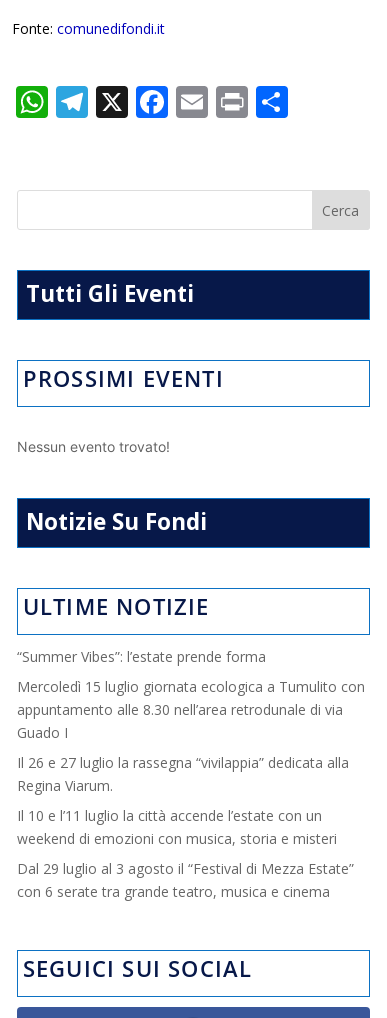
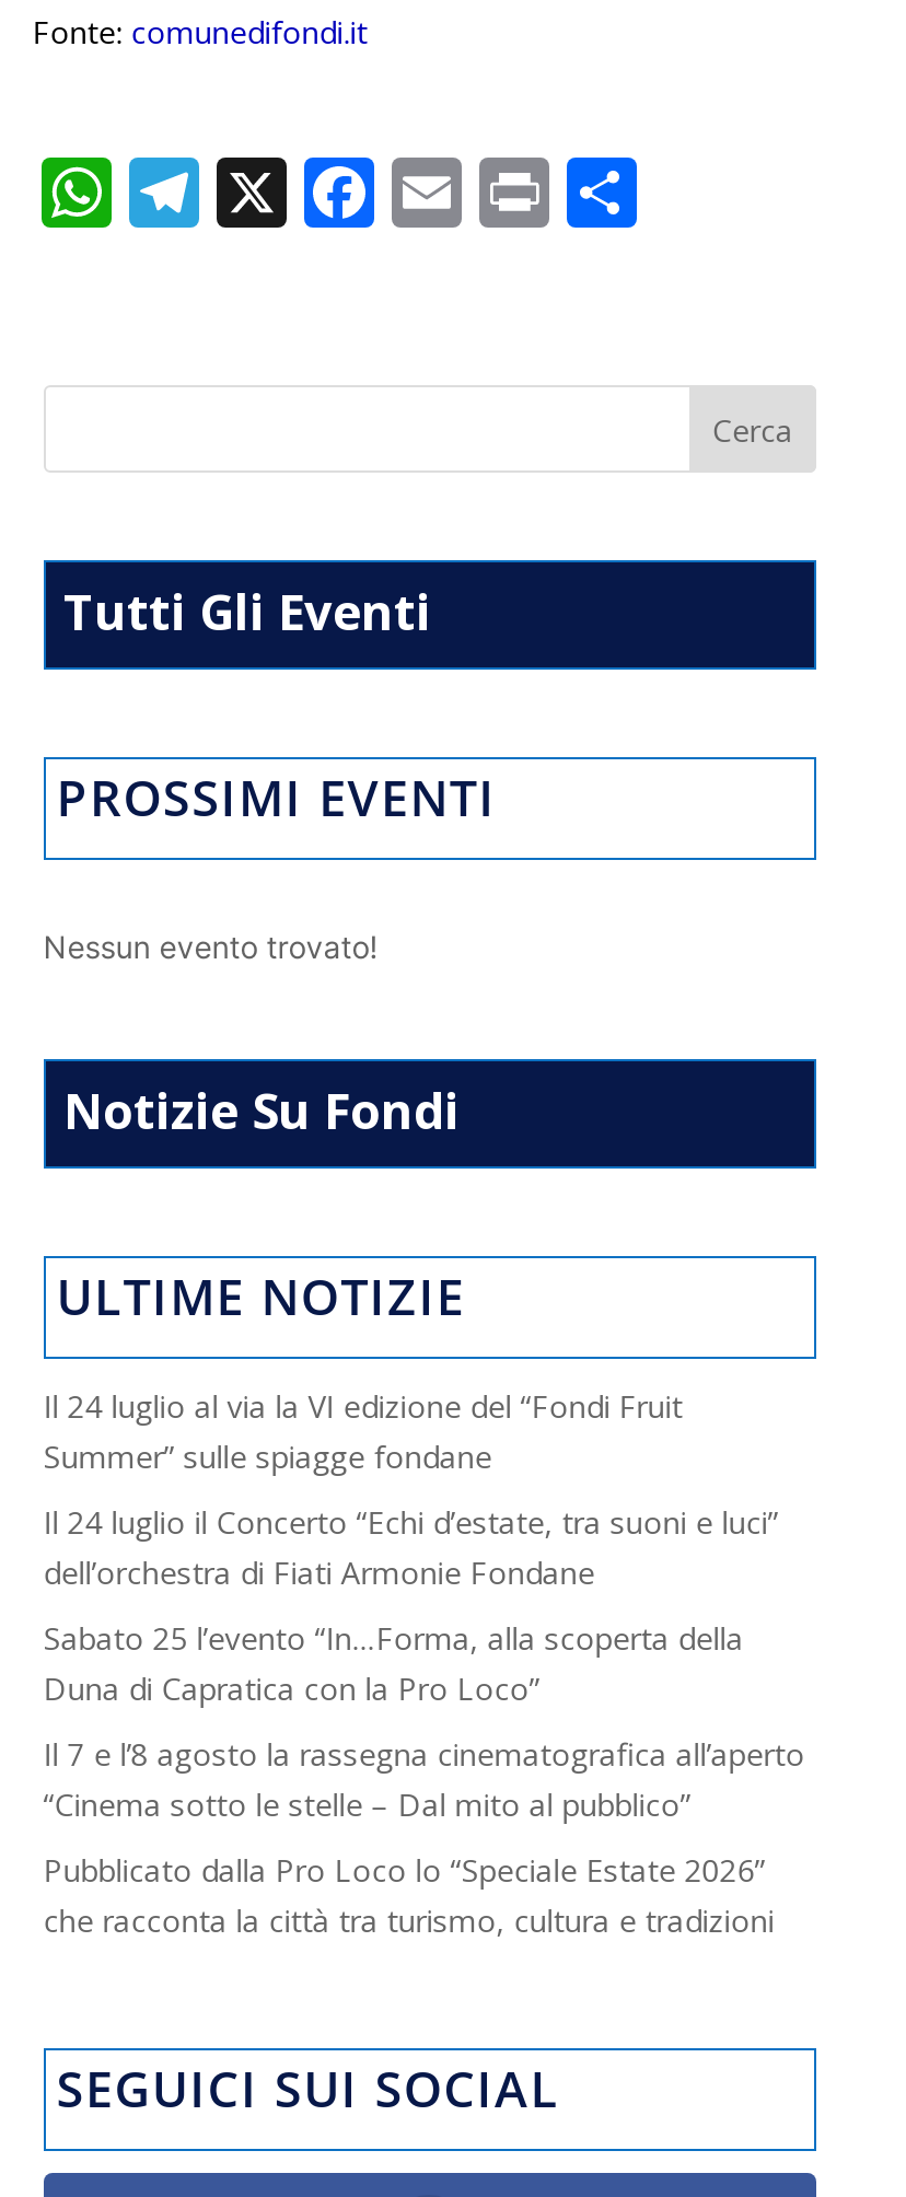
- “Summer Vibes”: l’estate prende forma
+ Il 24 luglio al via la VI edizione del “Fondi Fruit
+ Summer” sulle spiagge fondane

- Mercoledì 15 luglio giornata ecologica a Tumulito con
- appuntamento alle 8.30 nell’area retrodunale di via
- Guado I
+ Il 24 luglio il Concerto “Echi d’estate, tra suoni e luci”
+ dell’orchestra di Fiati Armonie Fondane

- Il 26 e 27 luglio la rassegna “vivilappia” dedicata alla
- Regina Viarum.
+ Sabato 25 l’evento “In…Forma, alla scoperta della
+ Duna di Capratica con la Pro Loco”

- Il 10 e l’11 luglio la città accende l’estate con un
- weekend di emozioni con musica, storia e misteri
+ Il 7 e l’8 agosto la rassegna cinematografica all’aperto
+ “Cinema sotto le stelle – Dal mito al pubblico”

- Dal 29 luglio al 3 agosto il “Festival di Mezza Estate”
- con 6 serate tra grande teatro, musica e cinema
+ Pubblicato dalla Pro Loco lo “Speciale Estate 2026”
+ che racconta la città tra turismo, cultura e tradizioni
